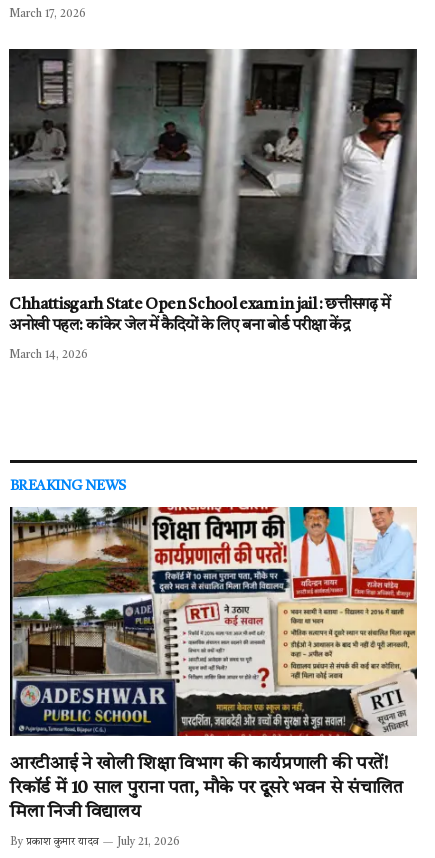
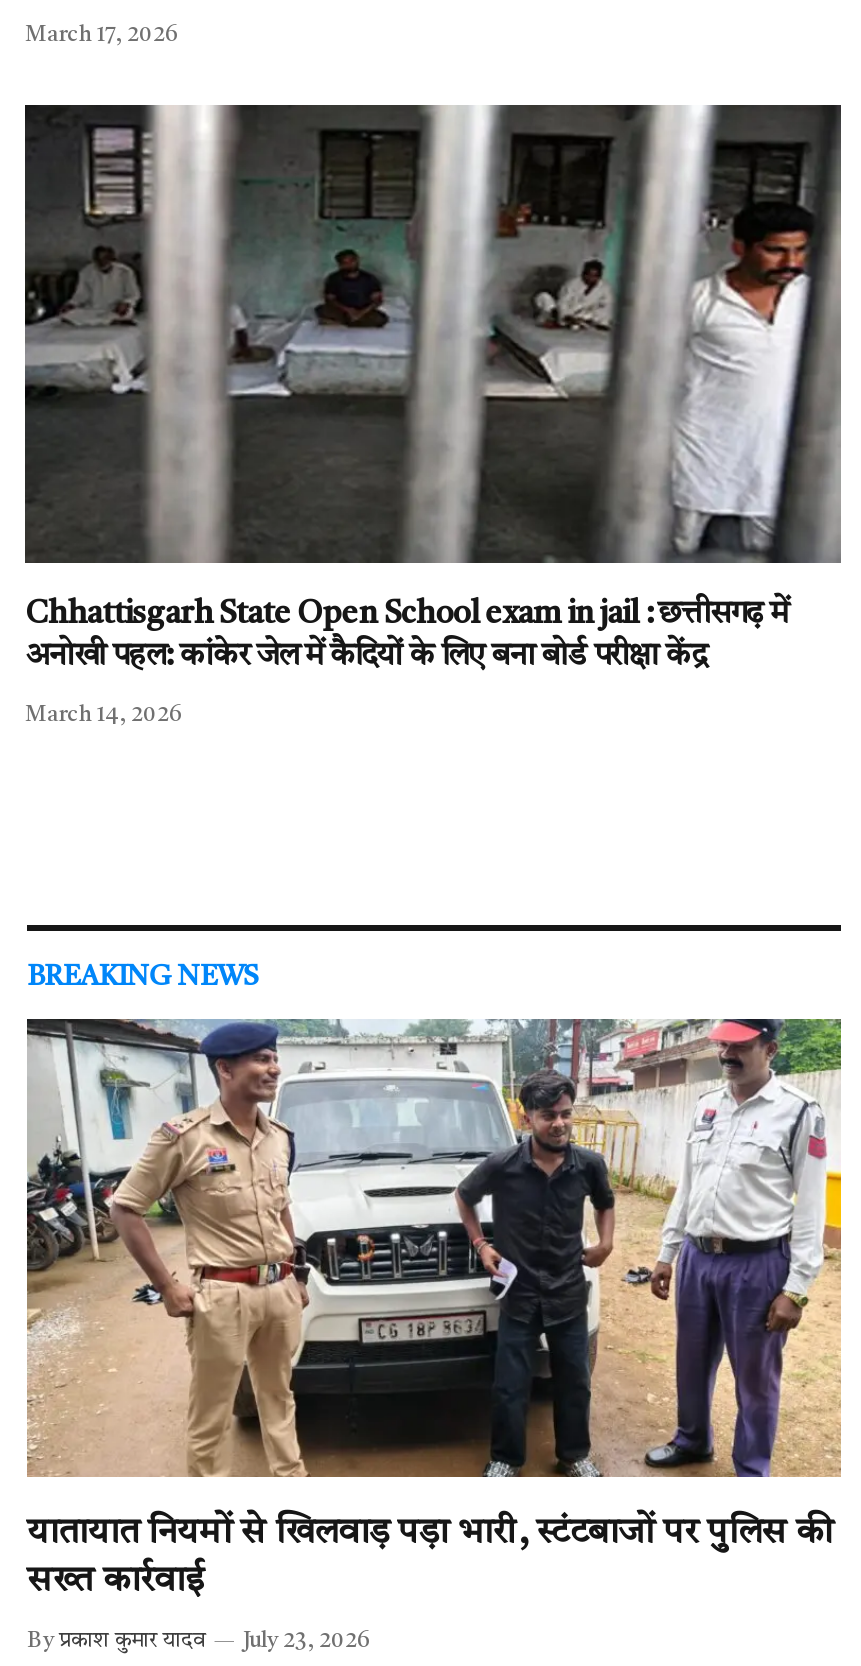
- [image]
- आरटीआई ने खोली शिक्षा विभाग की कार्यप्रणाली की परतें!
- रिकॉर्ड में 10 साल पुराना पता, मौके पर दूसरे भवन से संचालित
- मिला निजी विद्यालय
+ [image]
+ यातायात नियमों से खिलवाड़ पड़ा भारी, स्टंटबाजों पर पुलिस की
+ सख्त कार्रवाई

- By प्रकाश कुमार यादव July 21, 2026
+ By प्रकाश कुमार यादव July 23, 2026
